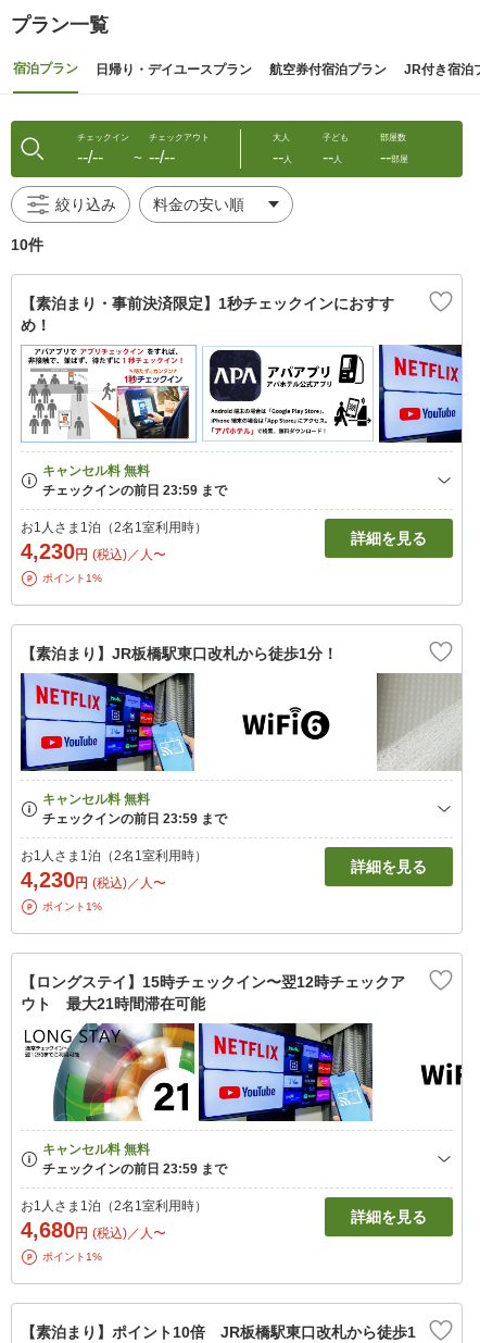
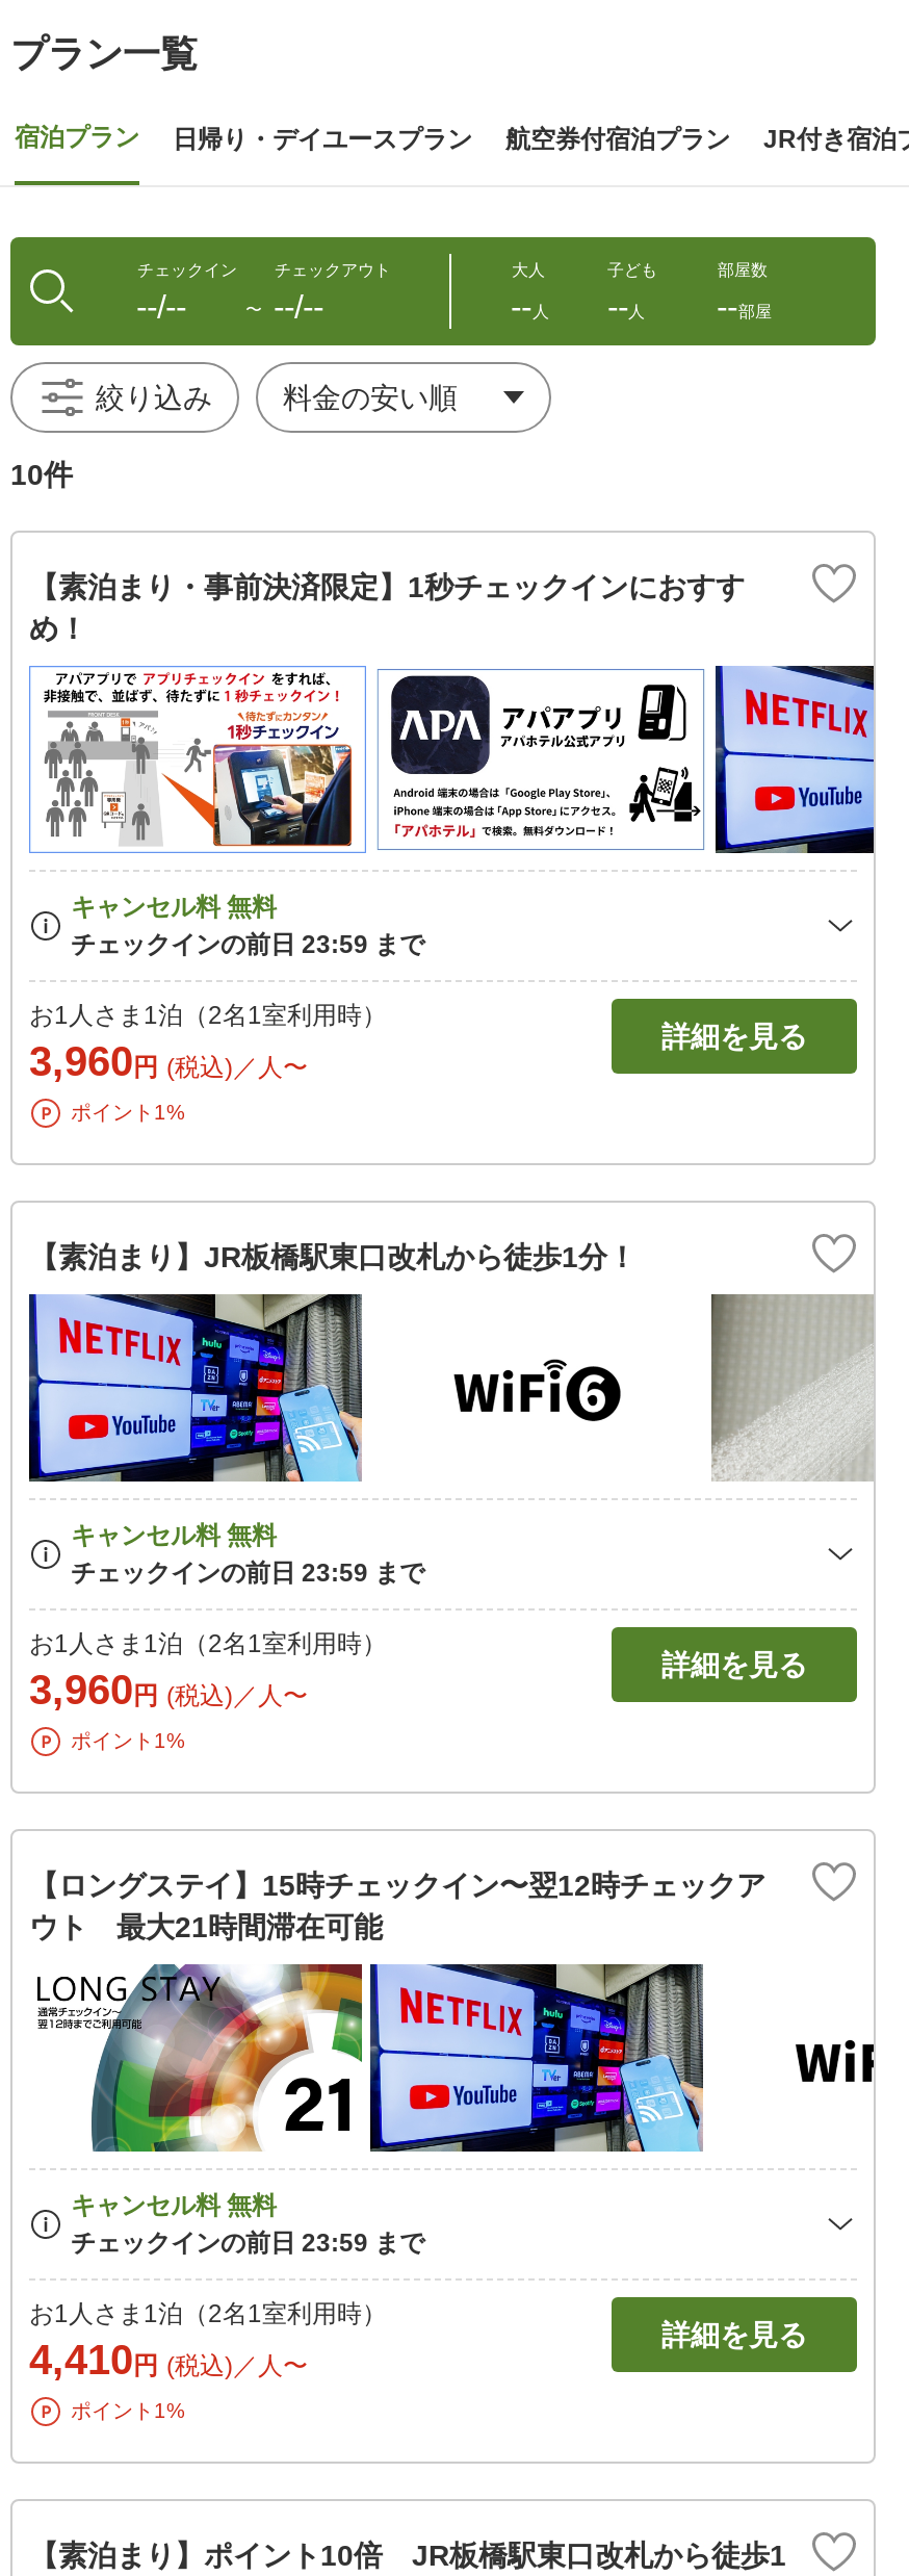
- 4,230円 (税込)／人〜
+ 3,960円 (税込)／人〜

- 4,230円 (税込)／人〜
+ 3,960円 (税込)／人〜

- 4,680円 (税込)／人〜
+ 4,410円 (税込)／人〜
